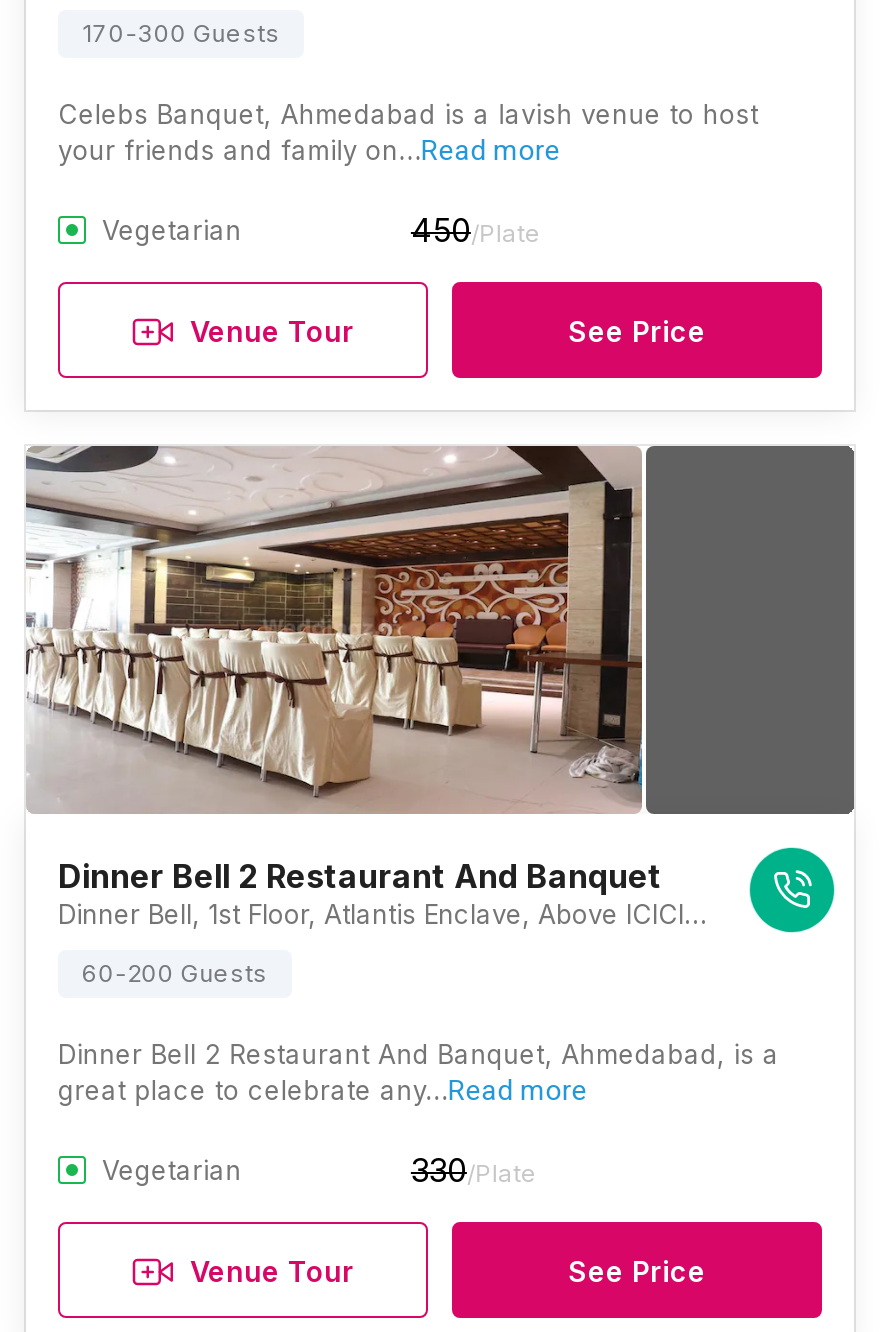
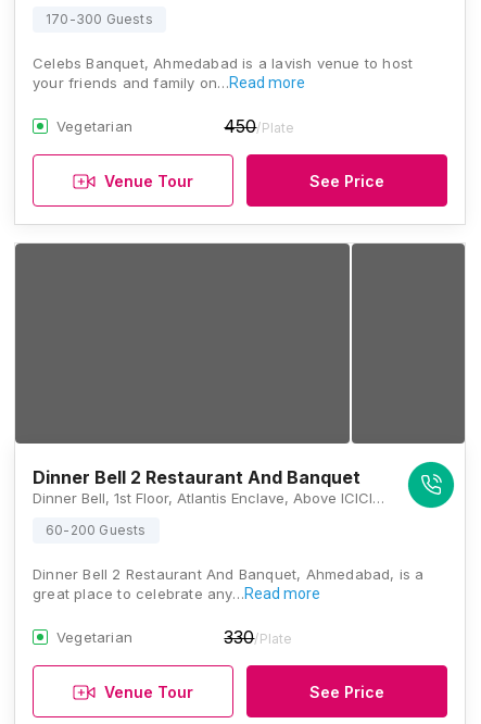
- [image]
